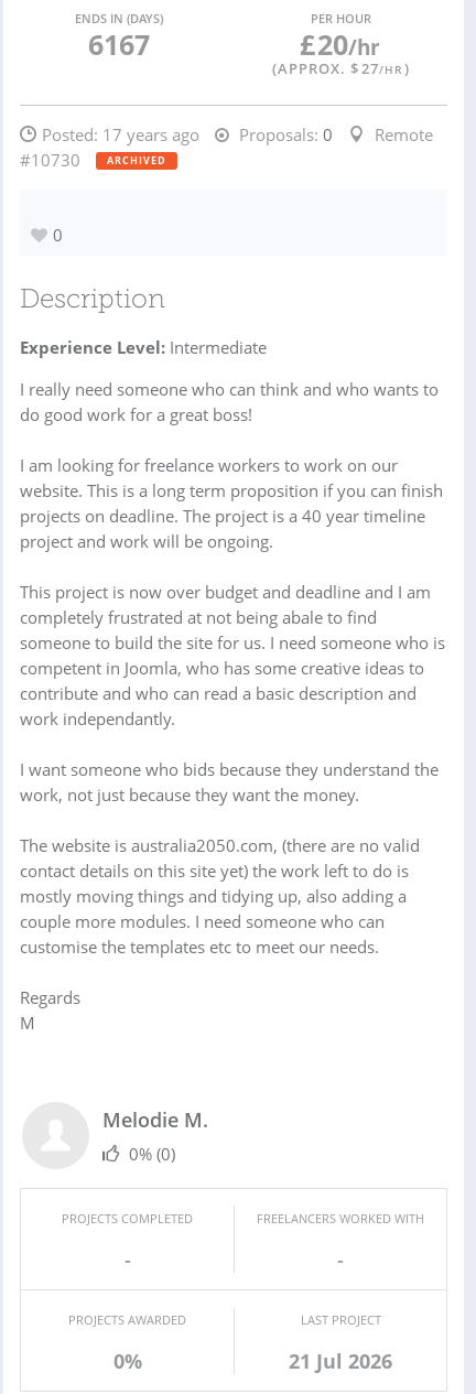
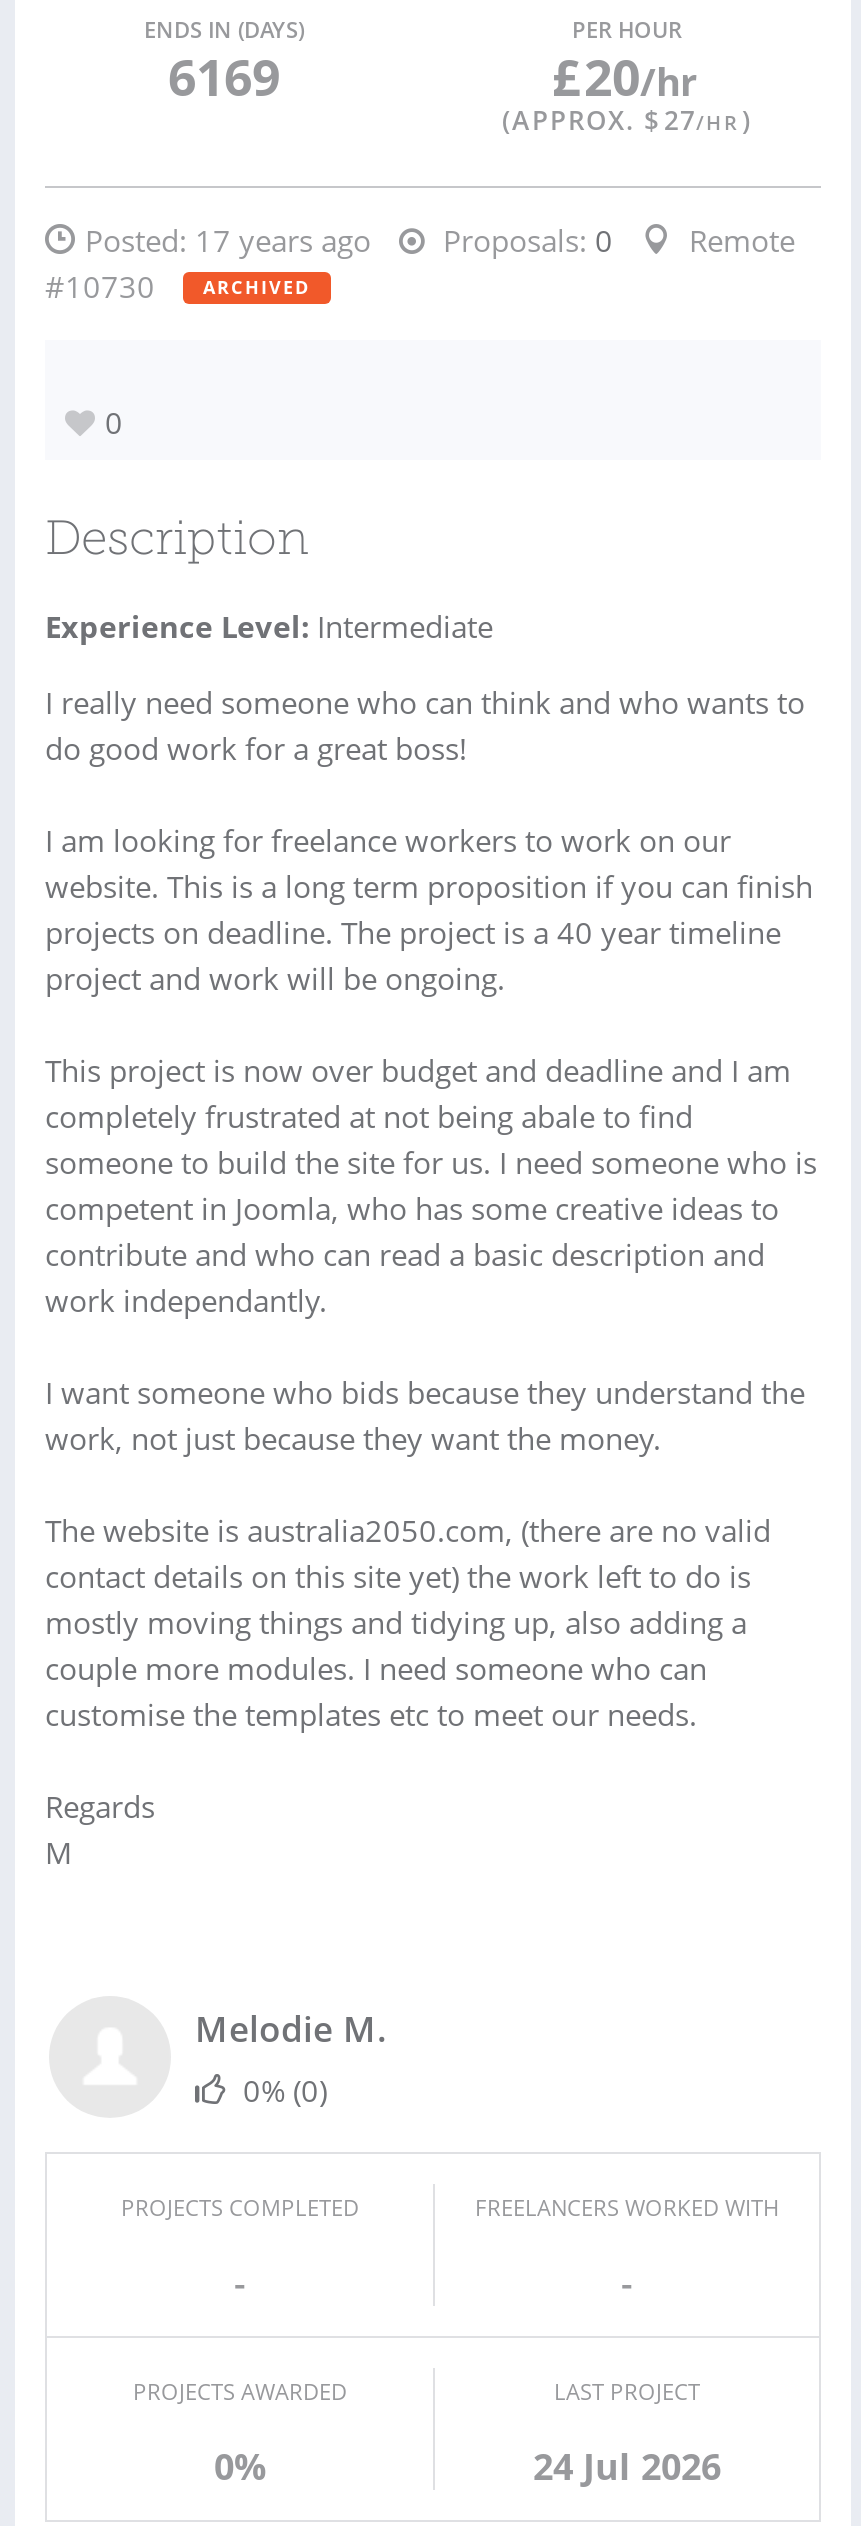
- 6167
+ 6169

- 21 Jul 2026
+ 24 Jul 2026
